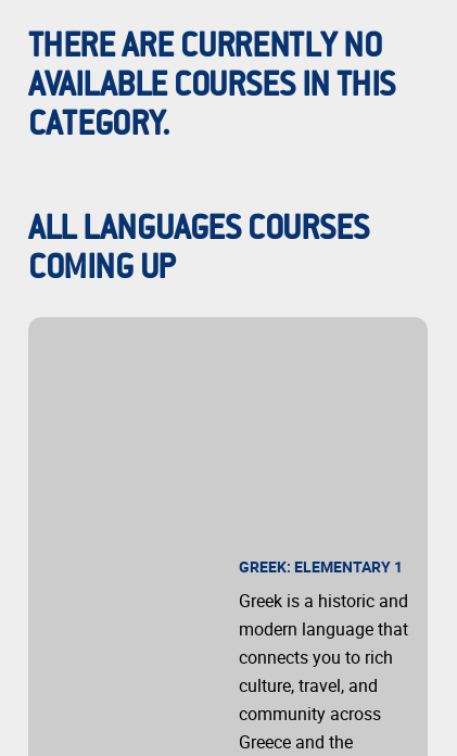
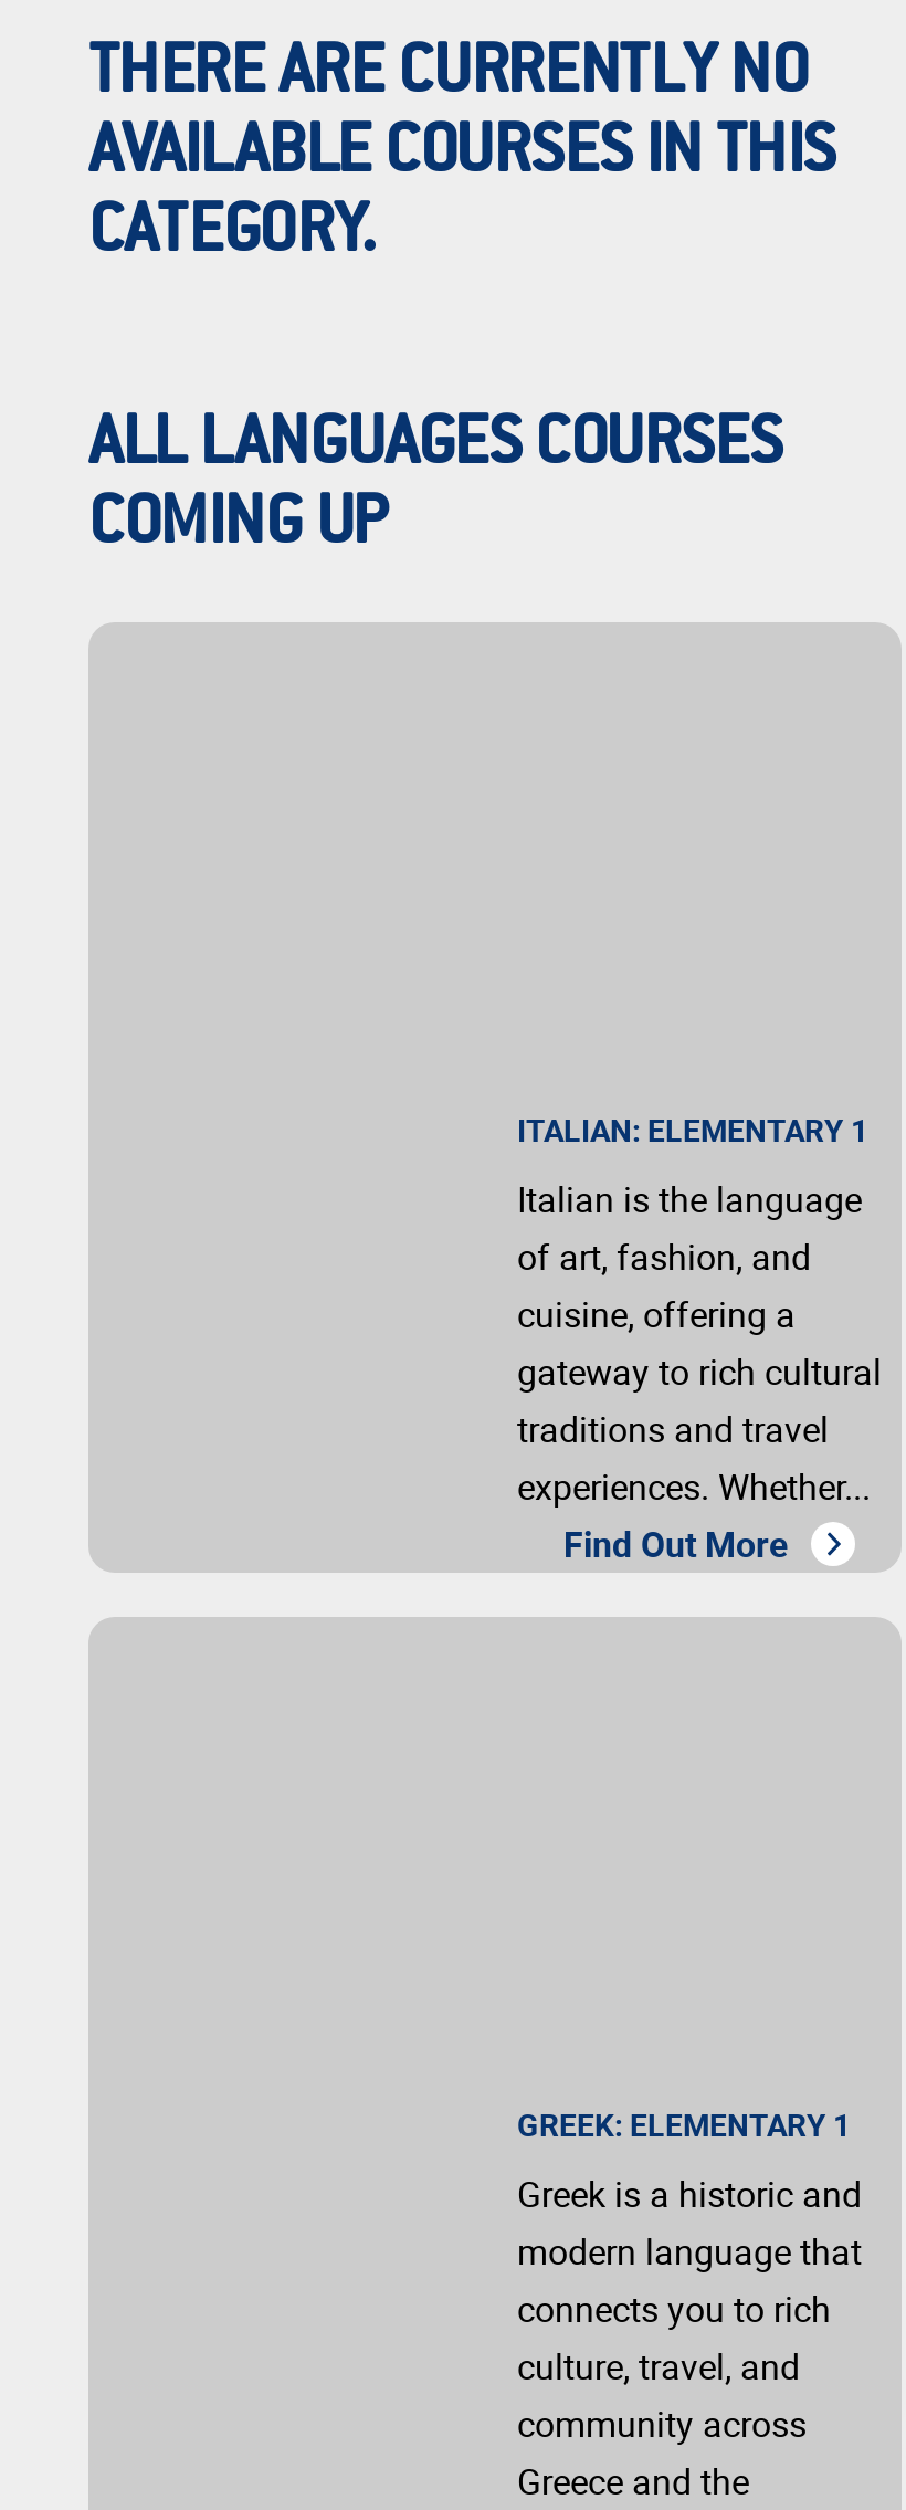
+ ITALIAN: ELEMENTARY 1
+ Italian is the language
+ of art, fashion, and
+ cuisine, offering a
+ gateway to rich cultural
+ traditions and travel
+ experiences. Whether...
+ Find Out More
